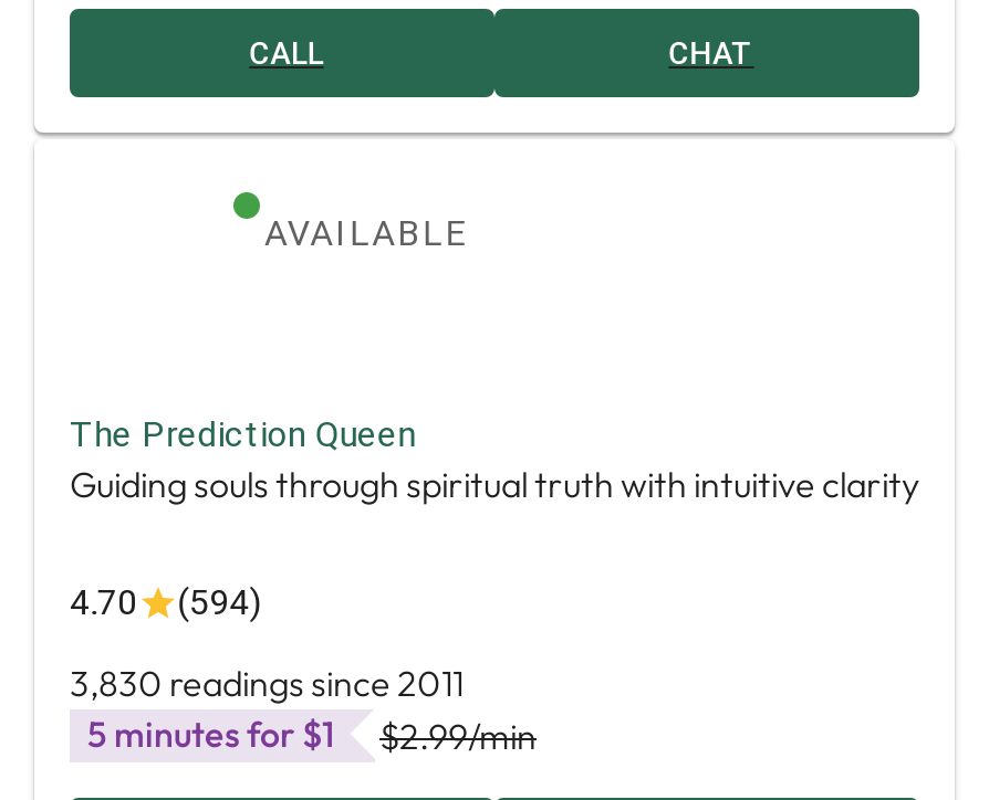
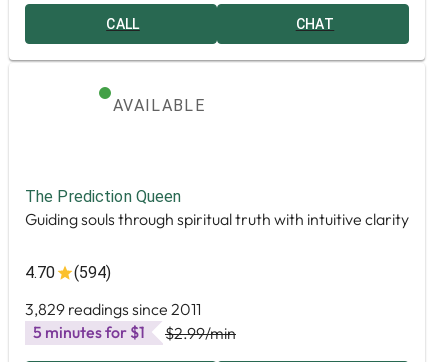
- 3,830 readings since 2011
+ 3,829 readings since 2011
